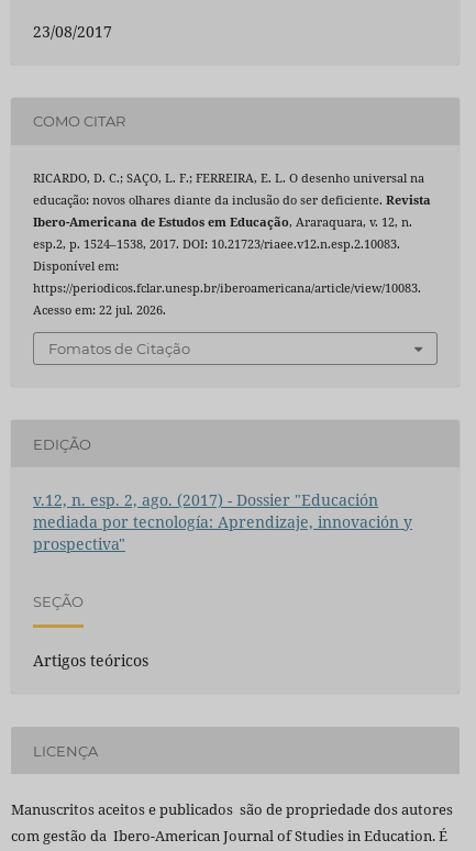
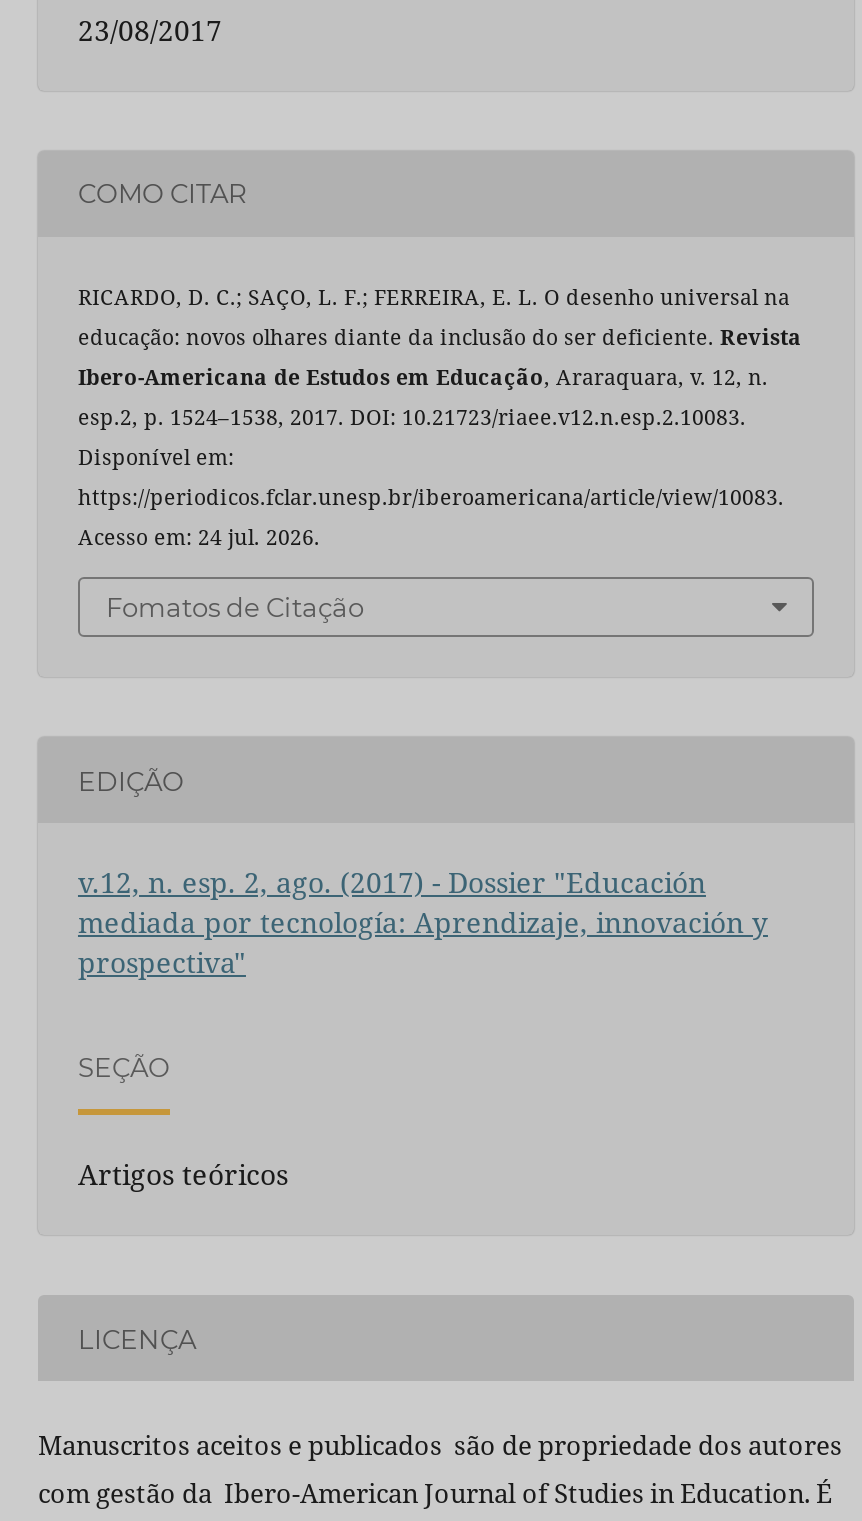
- Acesso em: 22 jul. 2026.
+ Acesso em: 24 jul. 2026.
